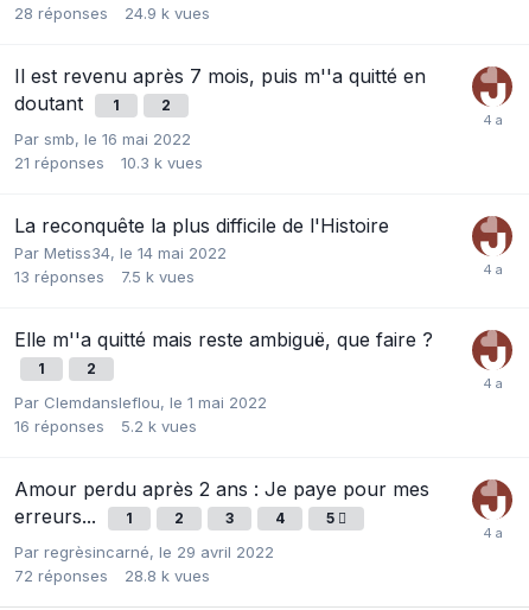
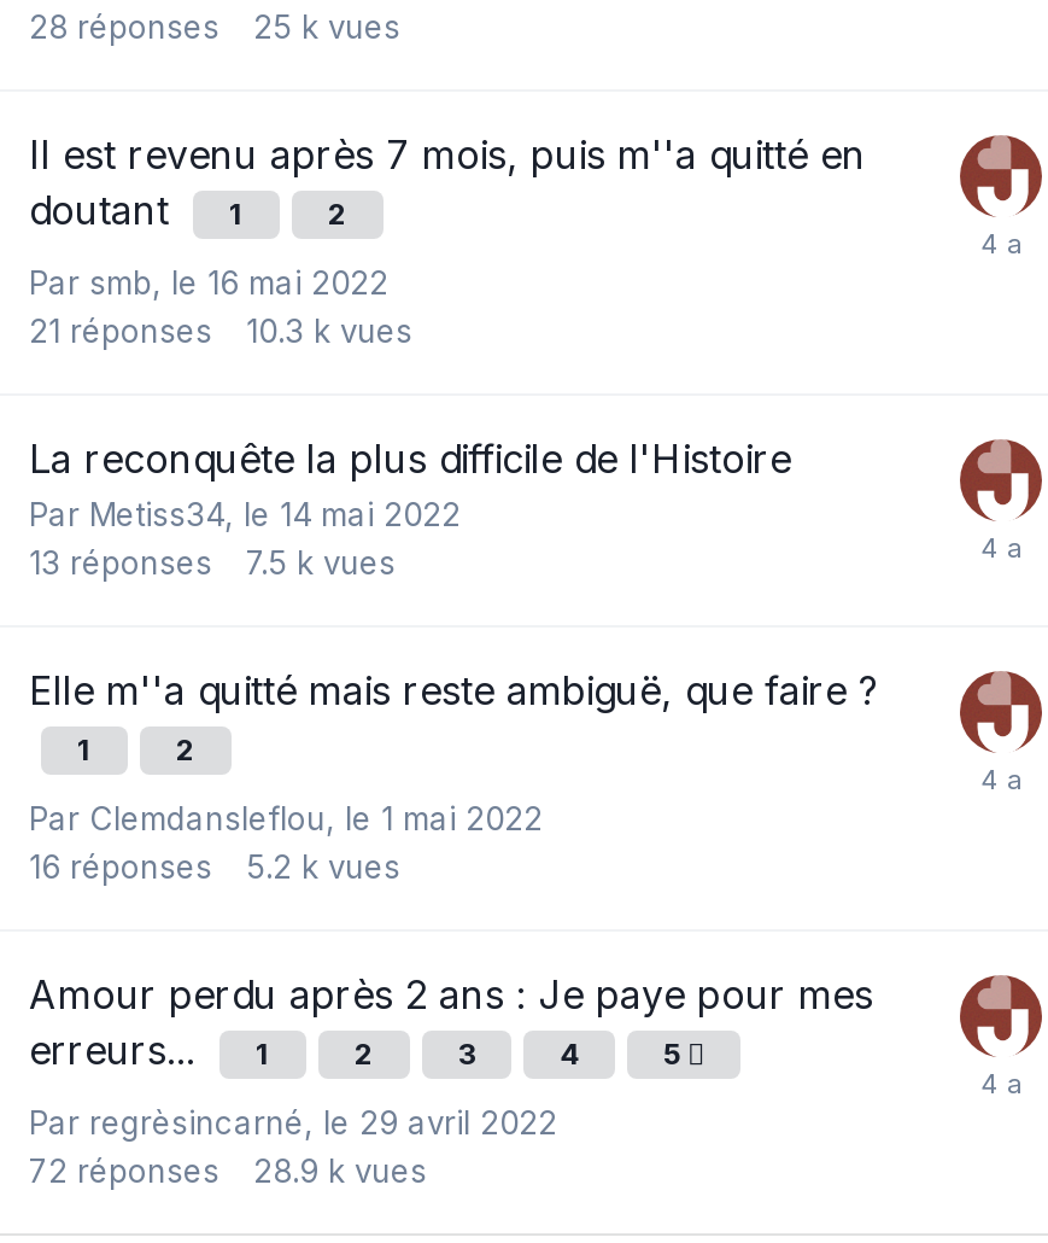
- 28 réponses 24.9 k vues
+ 28 réponses 25 k vues

- 72 réponses 28.8 k vues
+ 72 réponses 28.9 k vues
